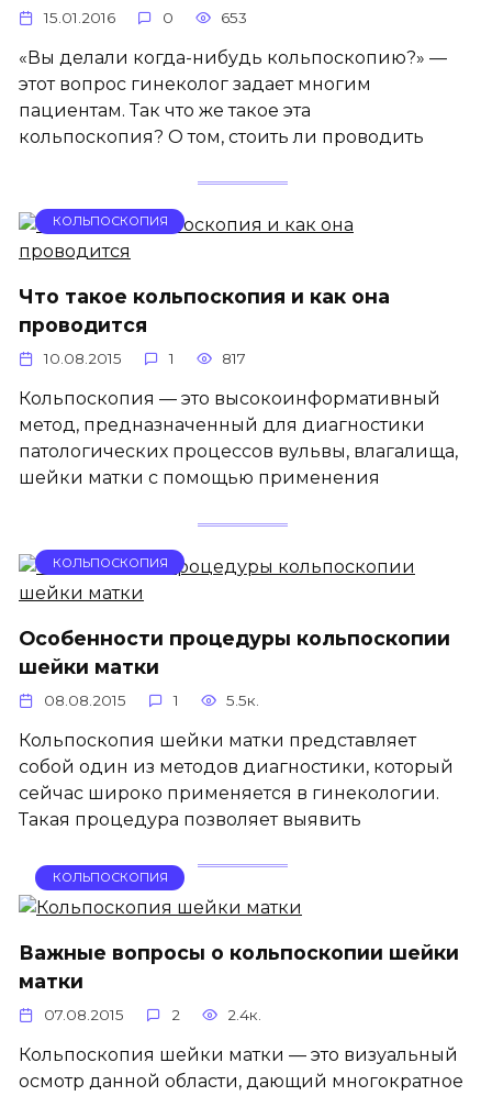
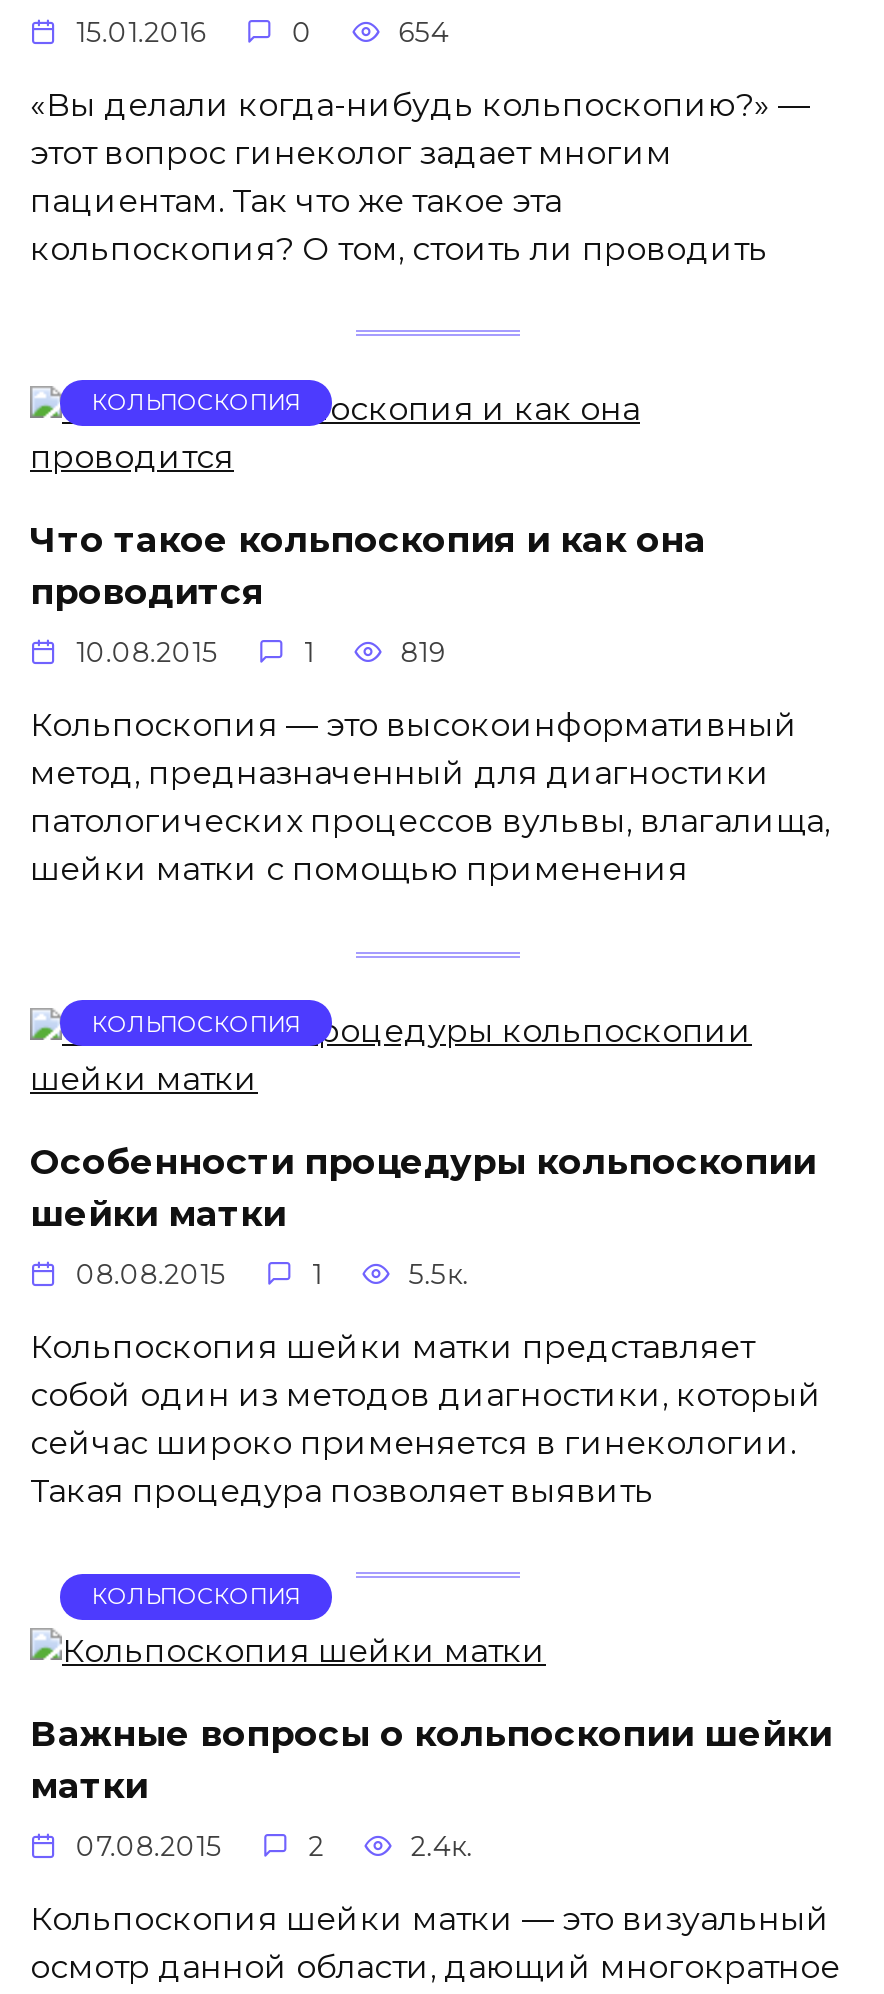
- 653
+ 654

- 817
+ 819
